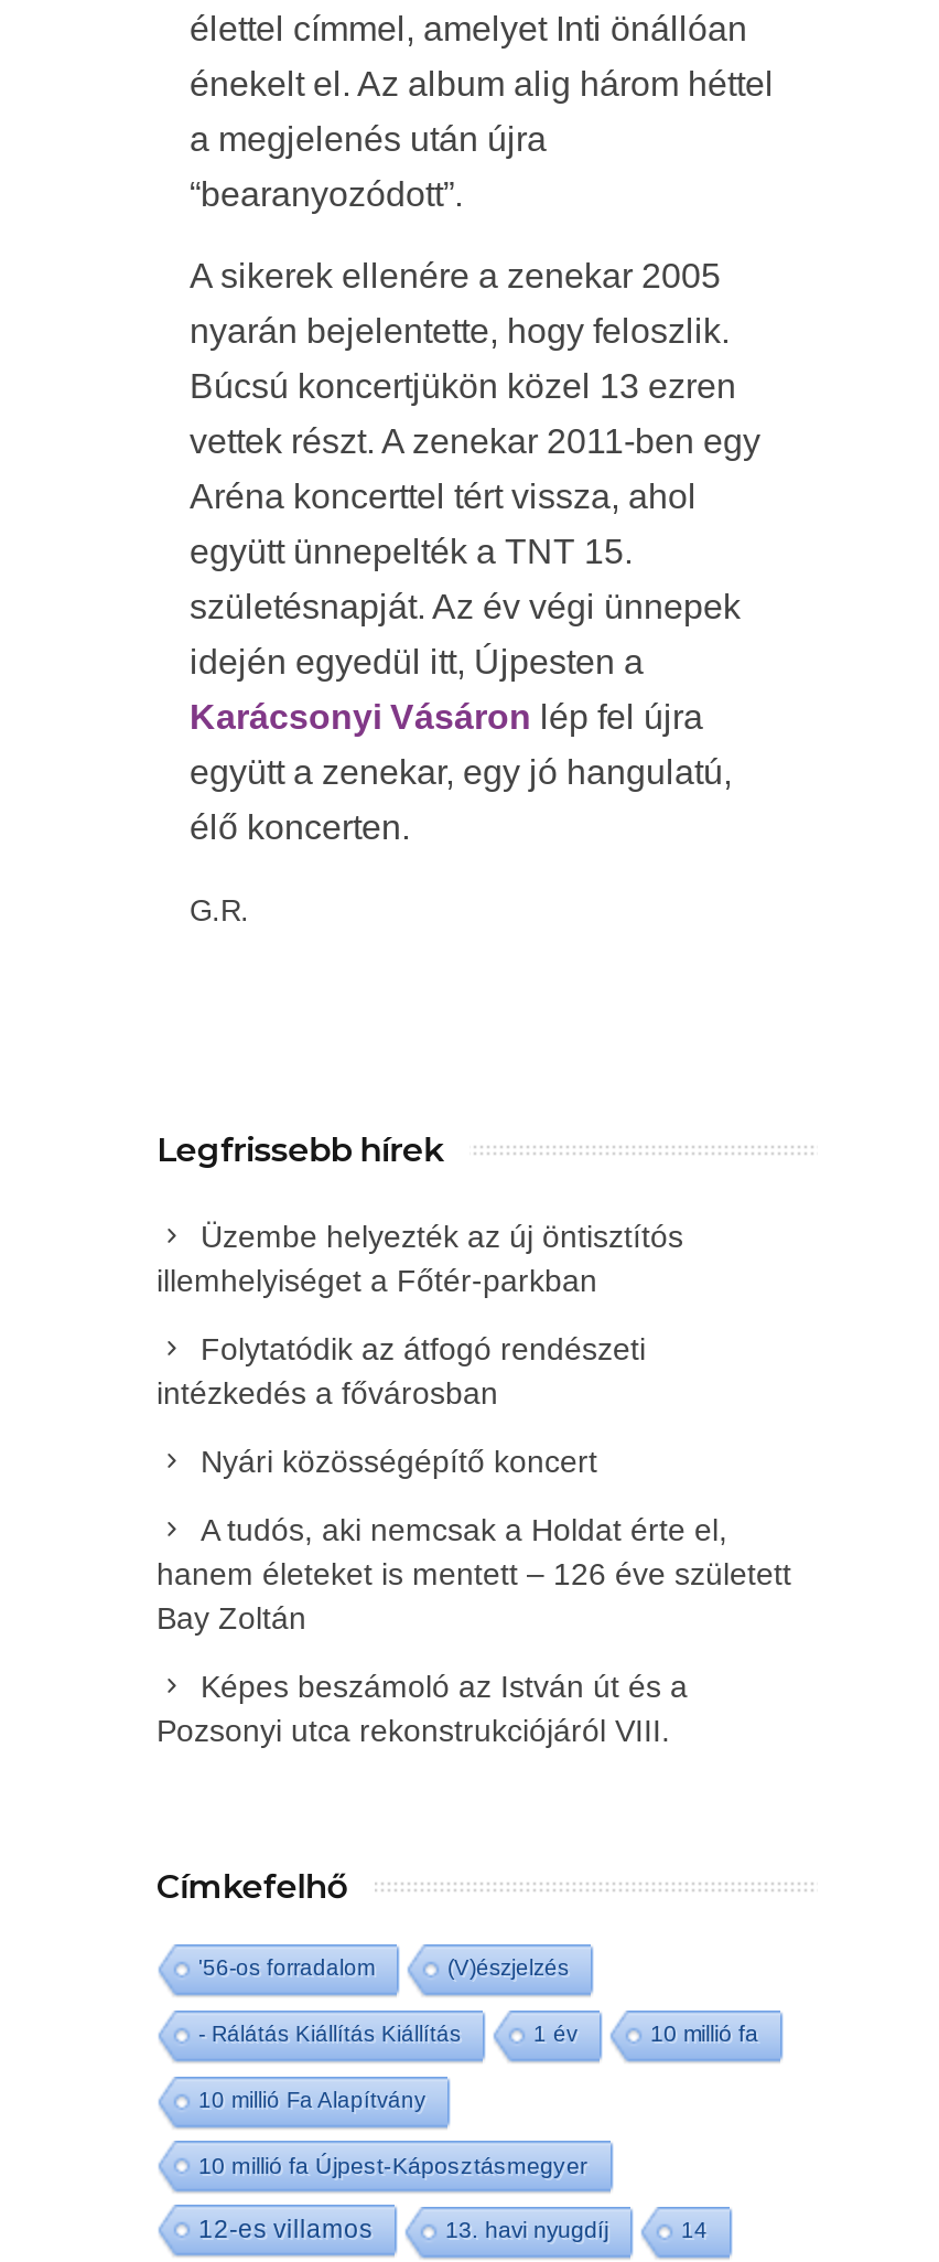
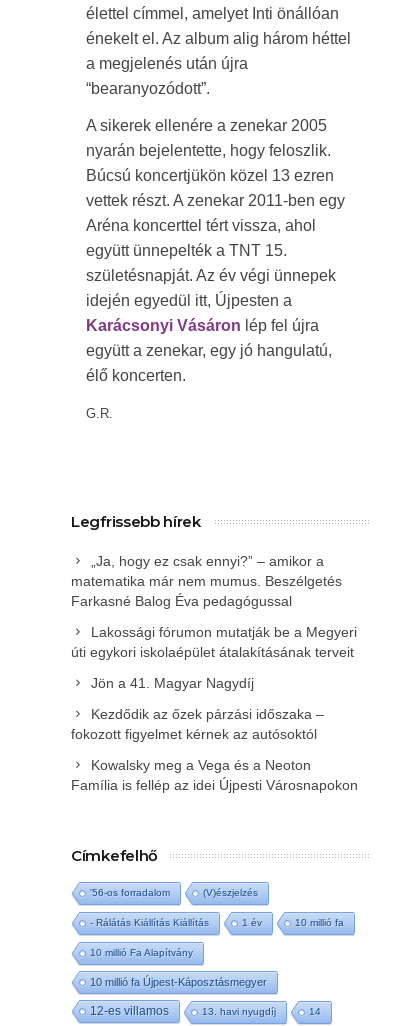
- Üzembe helyezték az új öntisztítós
- illemhelyiséget a Főtér-parkban
+ „Ja, hogy ez csak ennyi?” – amikor a
+ matematika már nem mumus. Beszélgetés
+ Farkasné Balog Éva pedagógussal

- Folytatódik az átfogó rendészeti
- intézkedés a fővárosban
+ Lakossági fórumon mutatják be a Megyeri
+ úti egykori iskolaépület átalakításának terveit

- Nyári közösségépítő koncert
+ Jön a 41. Magyar Nagydíj

- A tudós, aki nemcsak a Holdat érte el,
- hanem életeket is mentett – 126 éve született
- Bay Zoltán
+ Kezdődik az őzek párzási időszaka –
+ fokozott figyelmet kérnek az autósoktól

- Képes beszámoló az István út és a
- Pozsonyi utca rekonstrukciójáról VIII.
+ Kowalsky meg a Vega és a Neoton
+ Família is fellép az idei Újpesti Városnapokon
